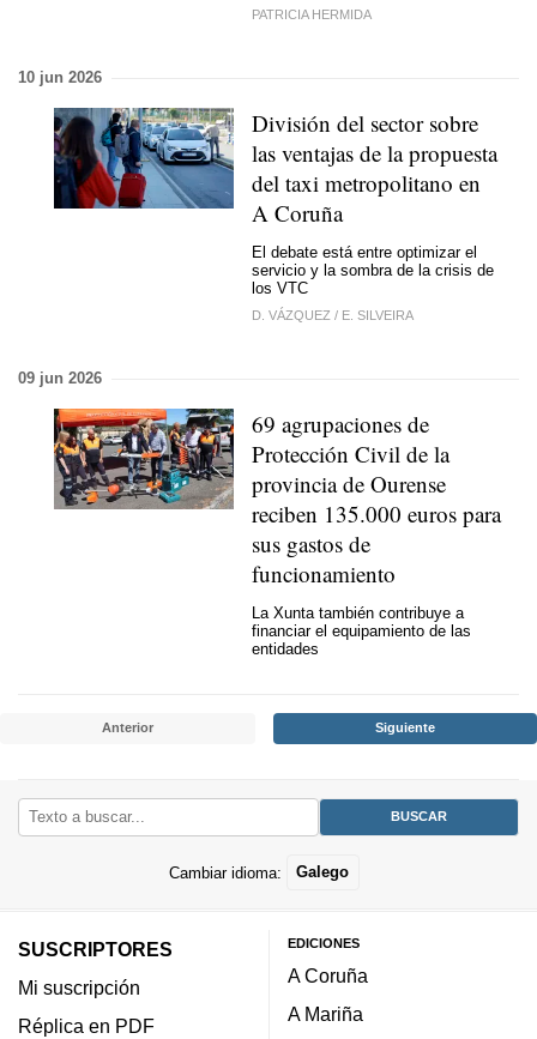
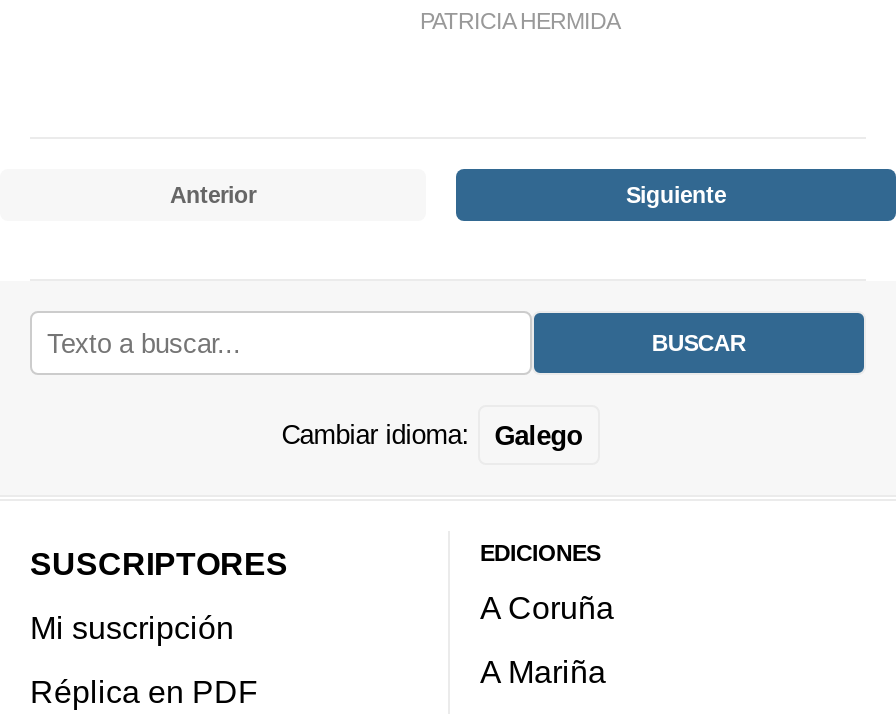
- [image]
- 10 jun 2026
- División del sector sobre
- las ventajas de la propuesta
- del taxi metropolitano en
- A Coruña
- El debate está entre optimizar el
- servicio y la sombra de la crisis de
- los VTC
- D. VÁZQUEZ / E. SILVEIRA

- [image]
- 09 jun 2026
- 69 agrupaciones de
- Protección Civil de la
- provincia de Ourense
- reciben 135.000 euros para
- sus gastos de
- funcionamiento
- La Xunta también contribuye a
- financiar el equipamiento de las
- entidades
